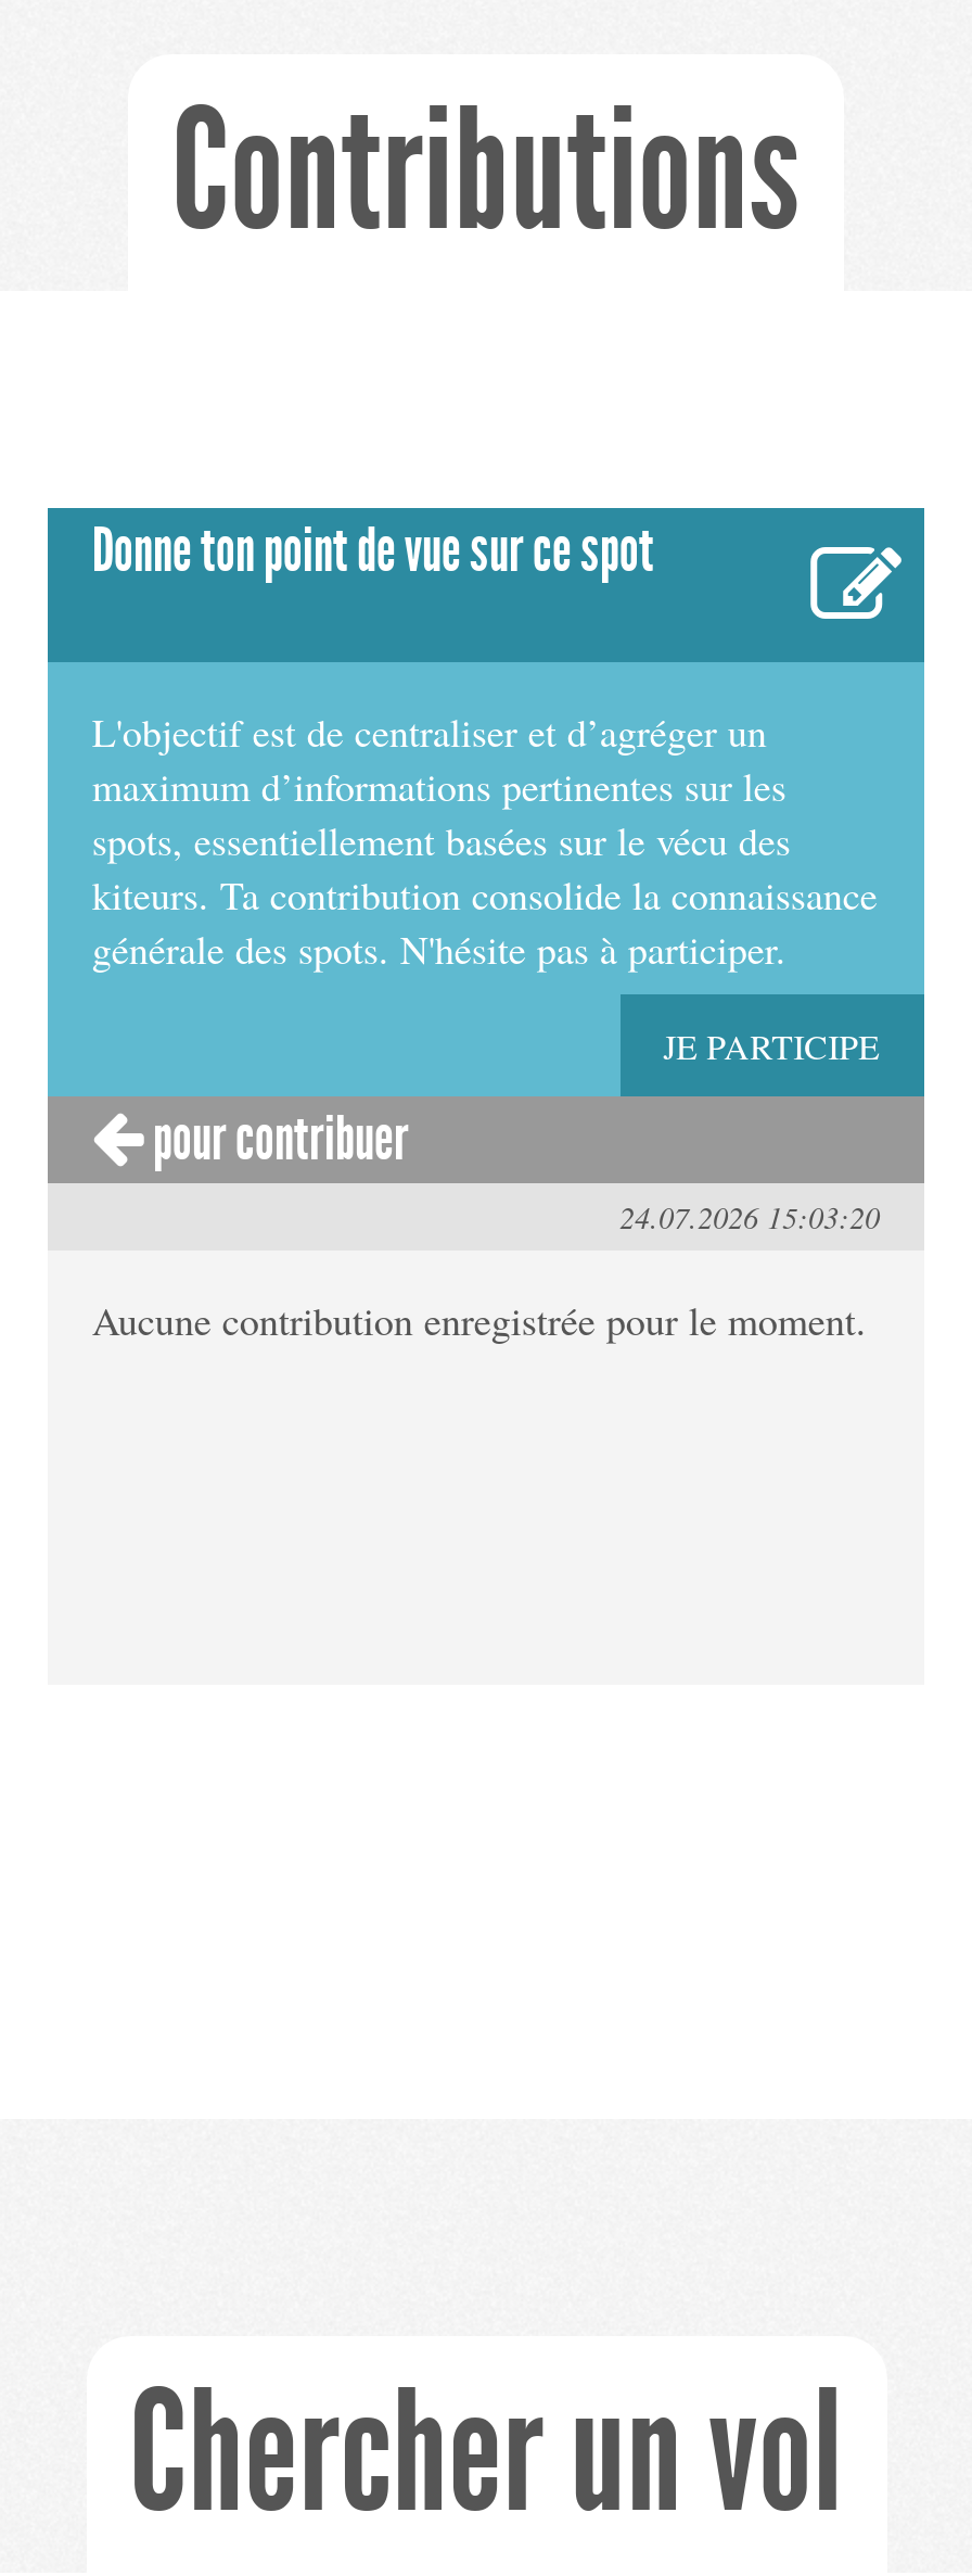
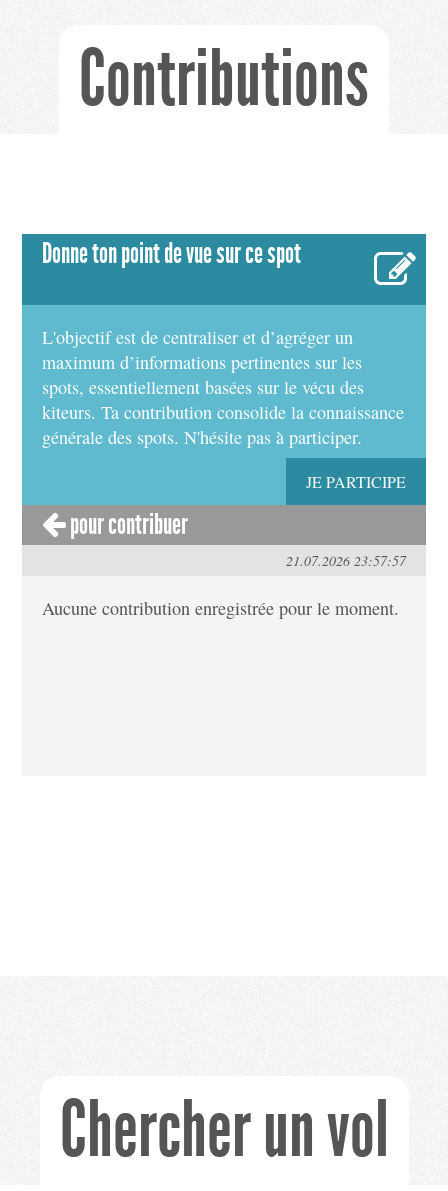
- 24.07.2026 15:03:20
+ 21.07.2026 23:57:57
